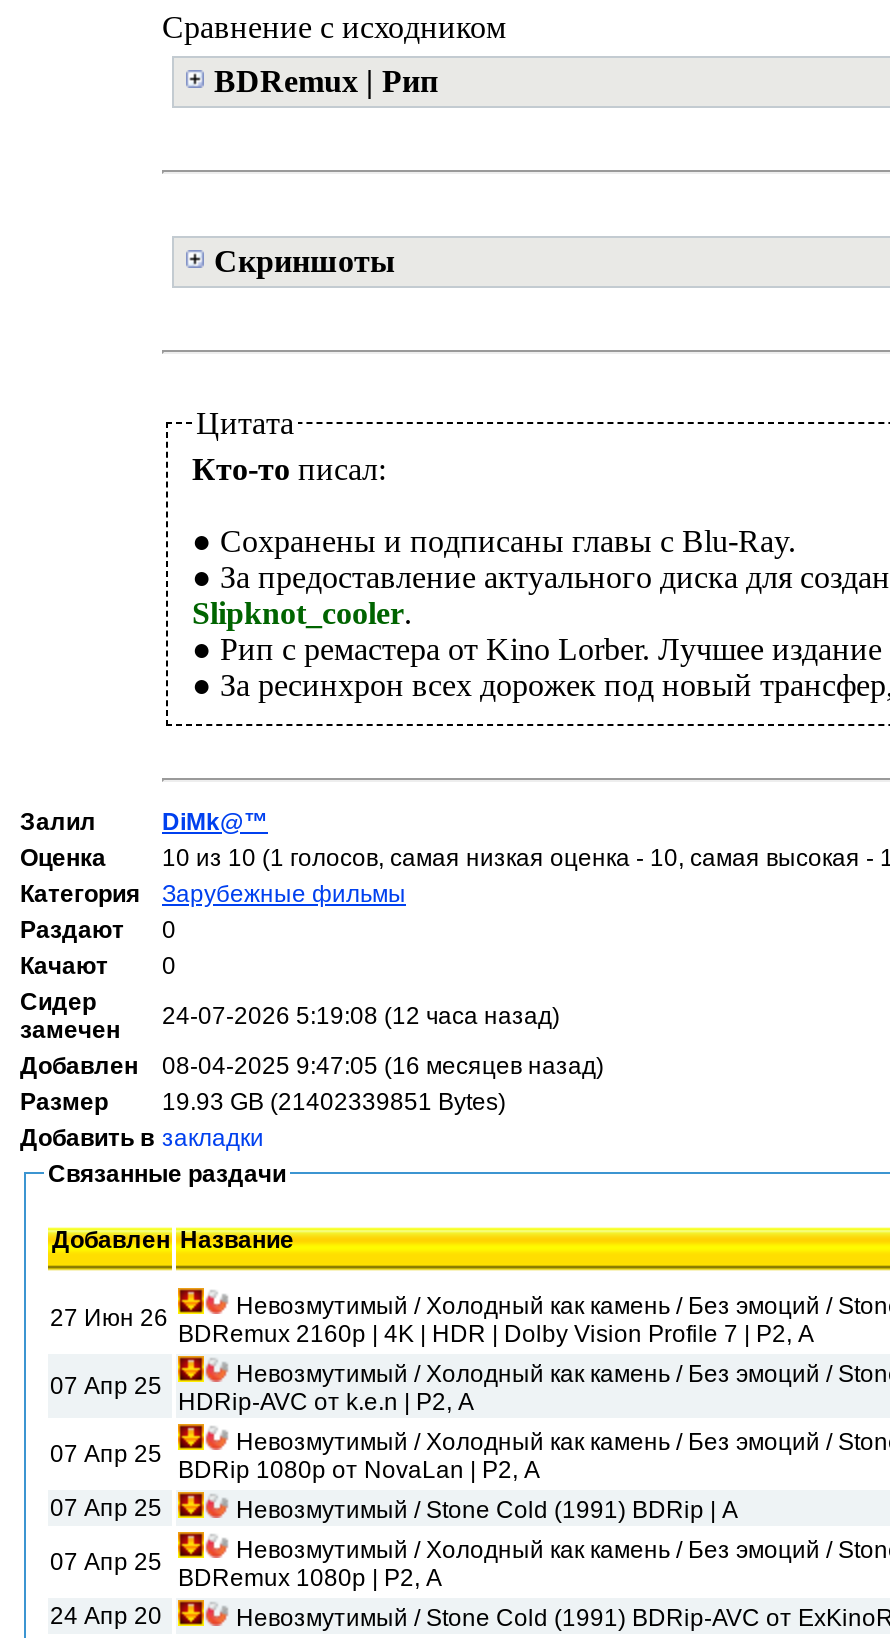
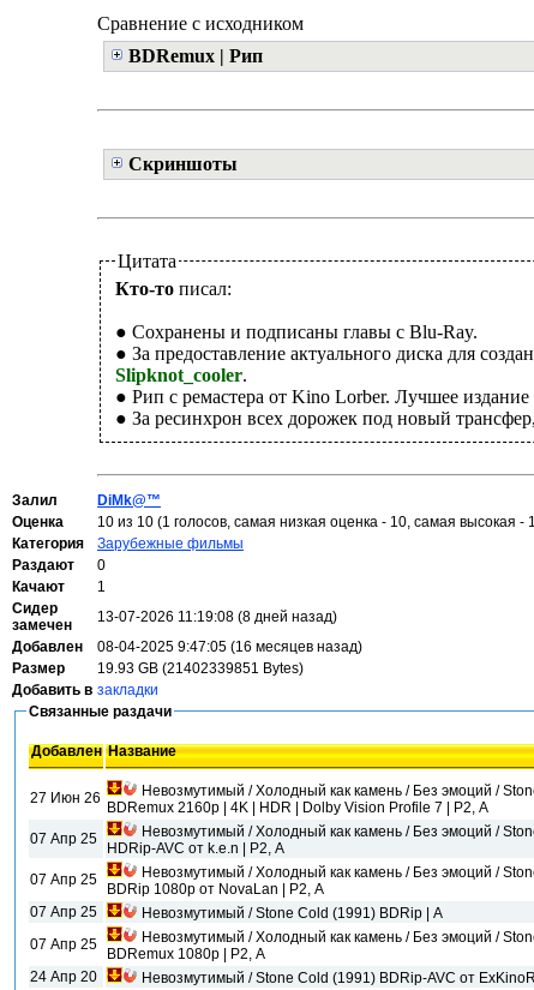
- Качают 0
+ Качают 1

- замечен 24-07-2026 5:19:08 (12 часа назад)
+ замечен 13-07-2026 11:19:08 (8 дней назад)
